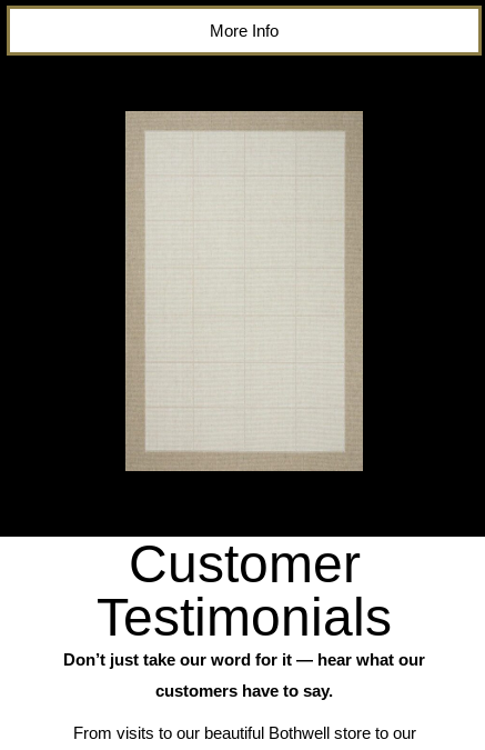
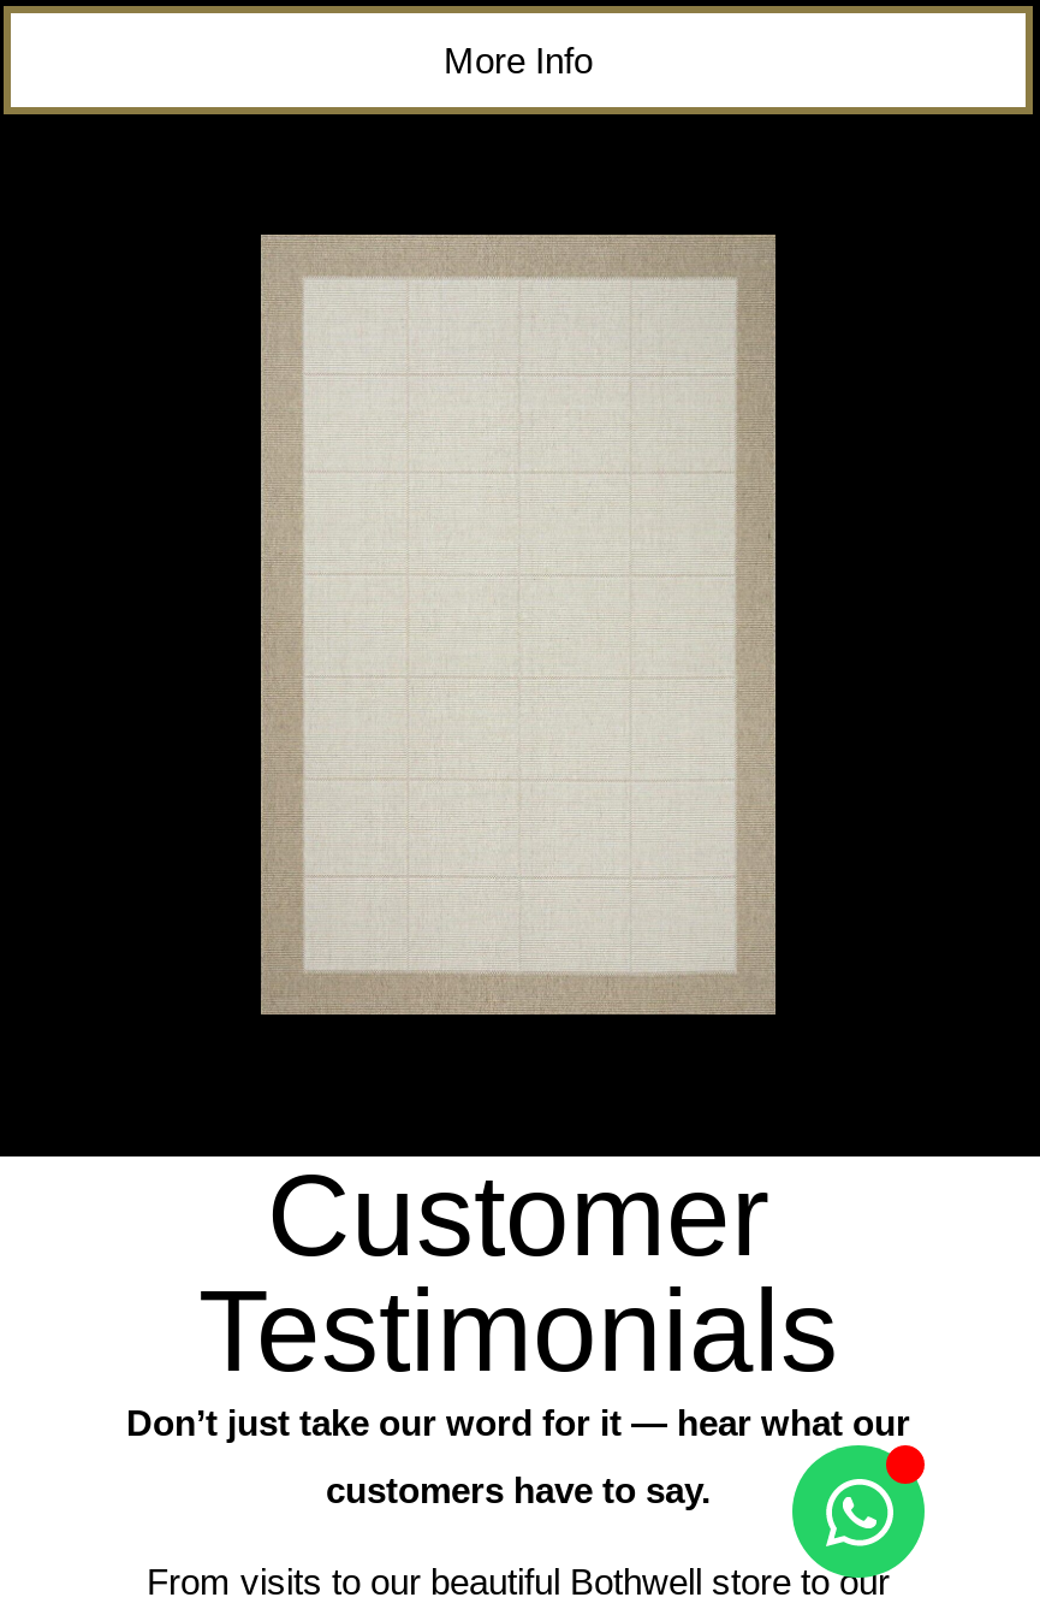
+ [image]
